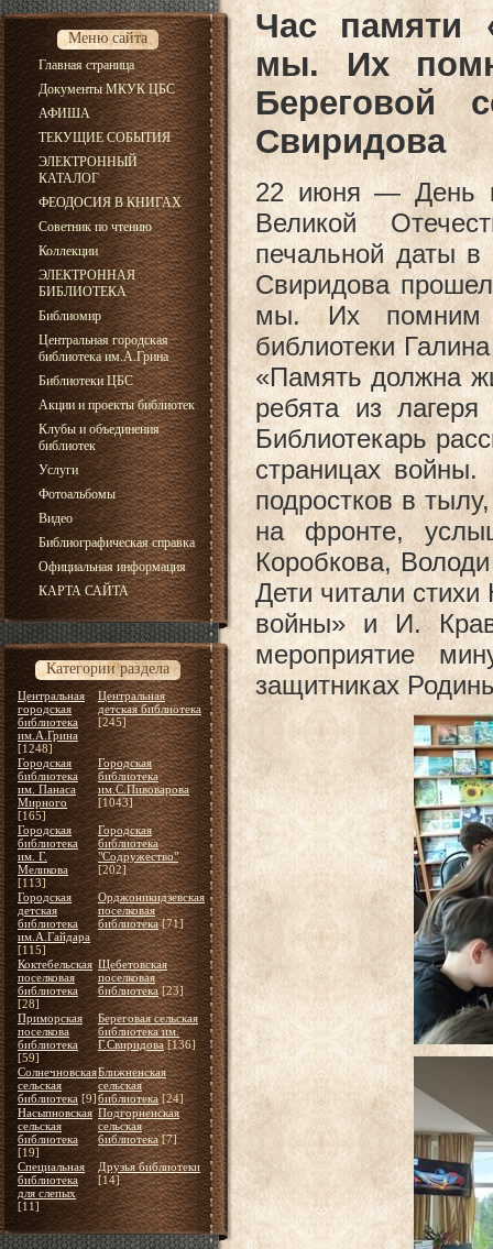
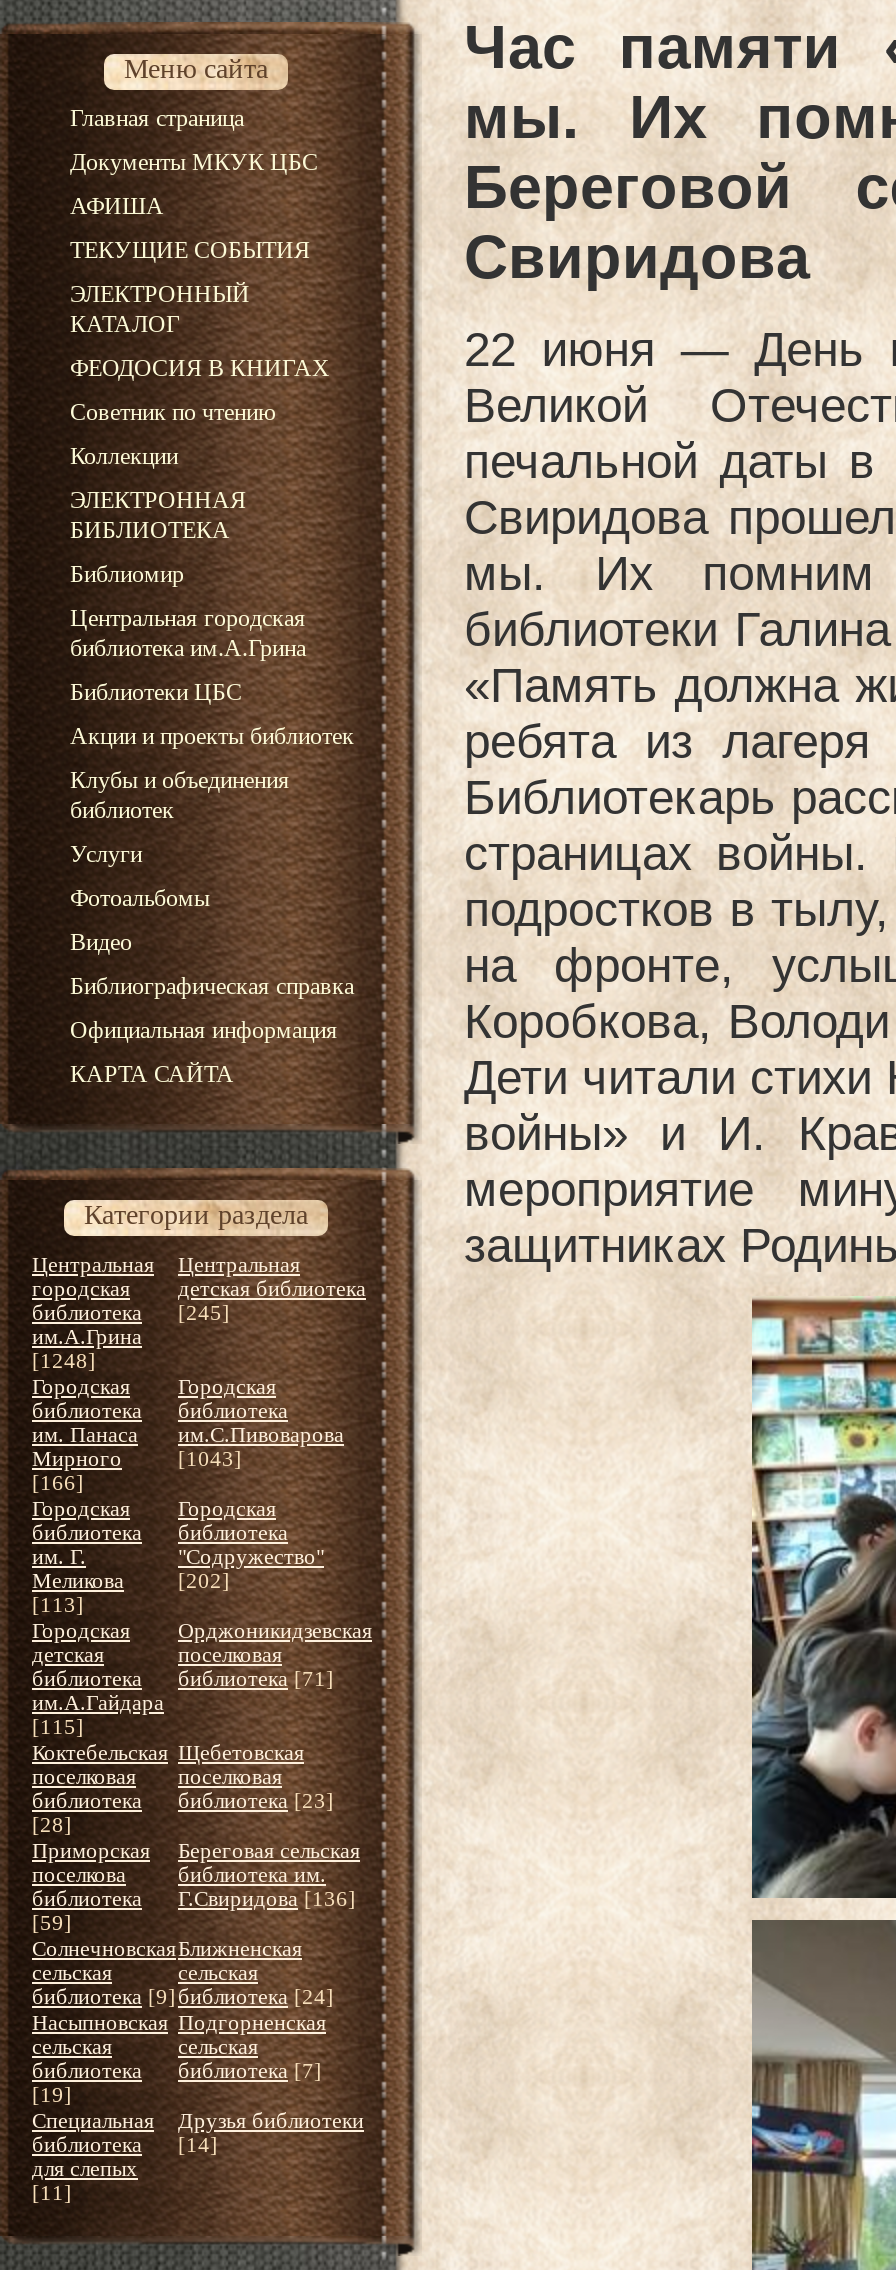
- [165]
+ [166]
